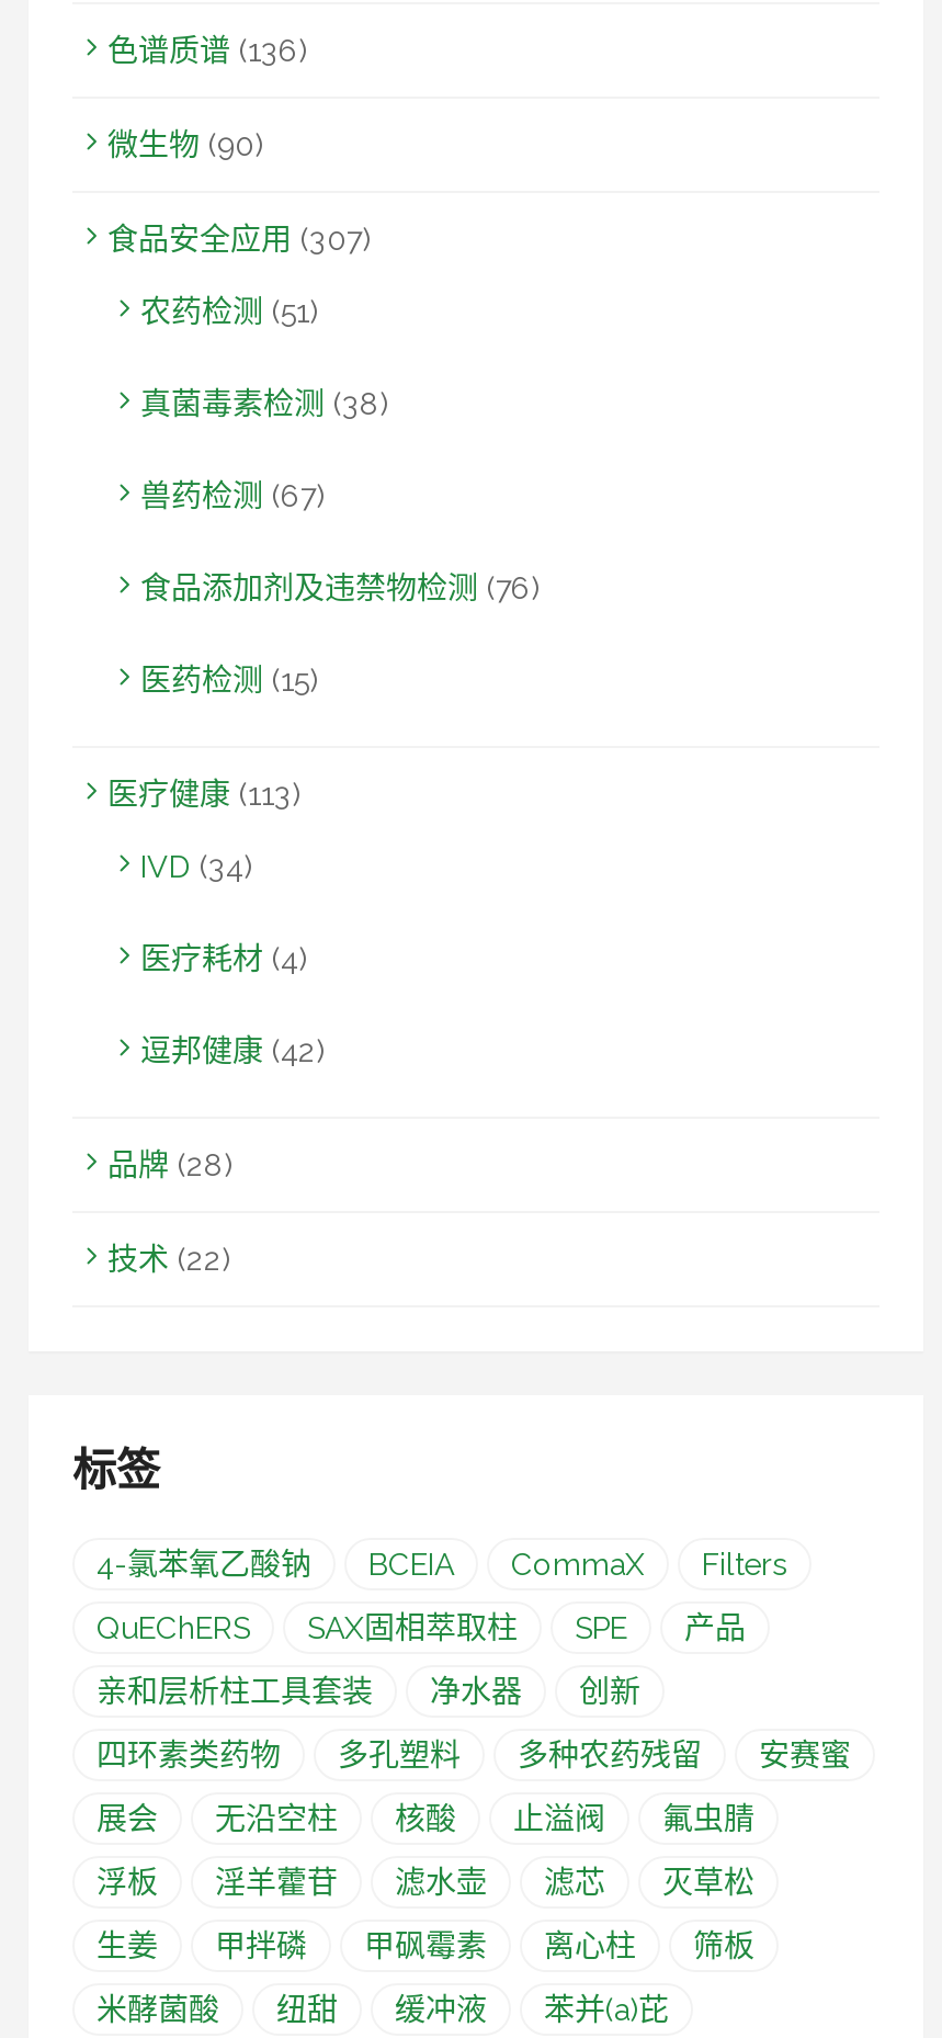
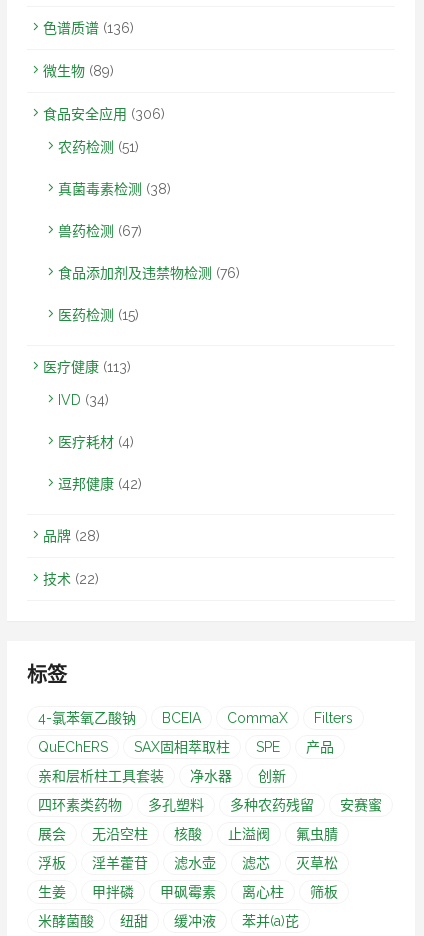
- 微生物(90)
+ 微生物(89)

- 食品安全应用(307)
+ 食品安全应用(306)
